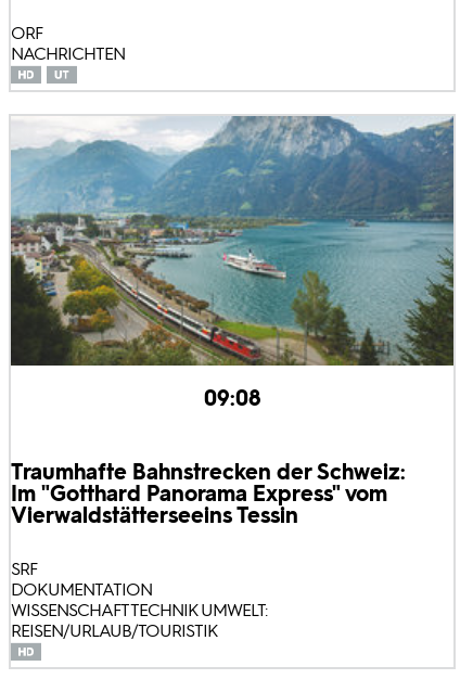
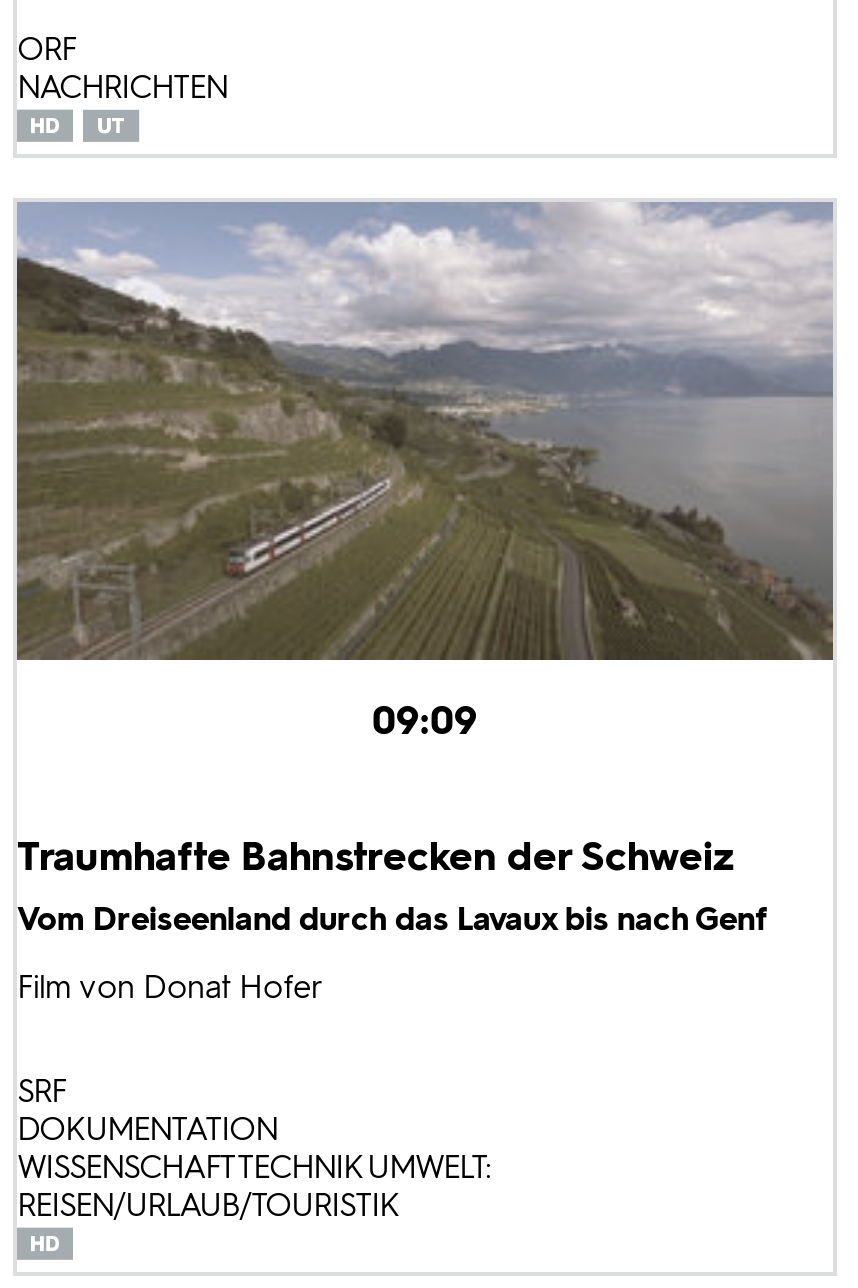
- [image]
- 09:08
- Traumhafte Bahnstrecken der Schweiz:
- Im "Gotthard Panorama Express" vom
- Vierwaldstätterseeins Tessin
+ [image]
+ 09:09
+ Traumhafte Bahnstrecken der Schweiz
+ Vom Dreiseenland durch das Lavaux bis nach Genf
+ Film von Donat Hofer
